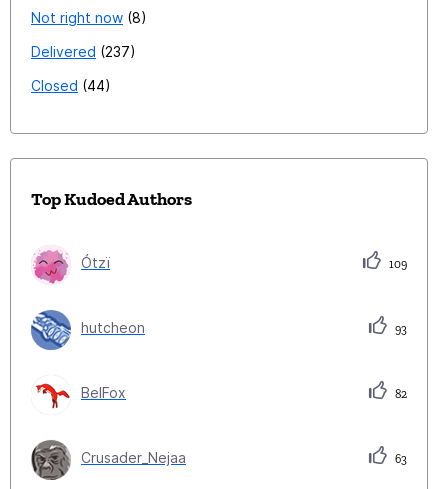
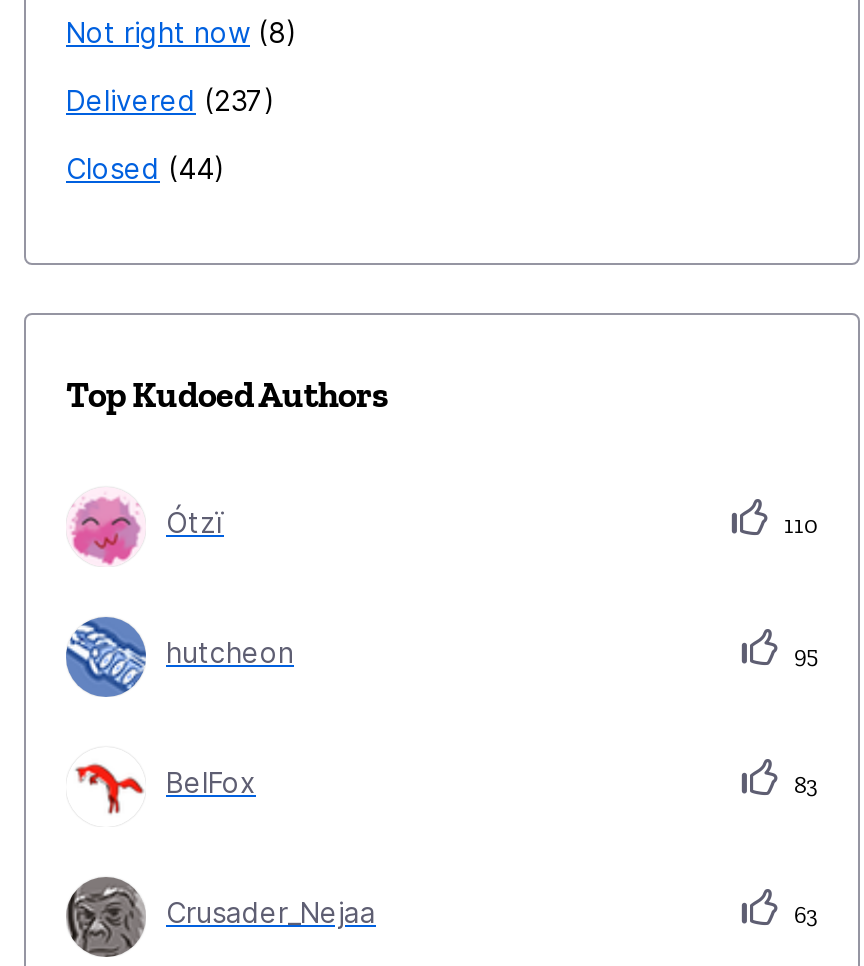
- 109
+ 110

- 93
+ 95

- 82
+ 83
